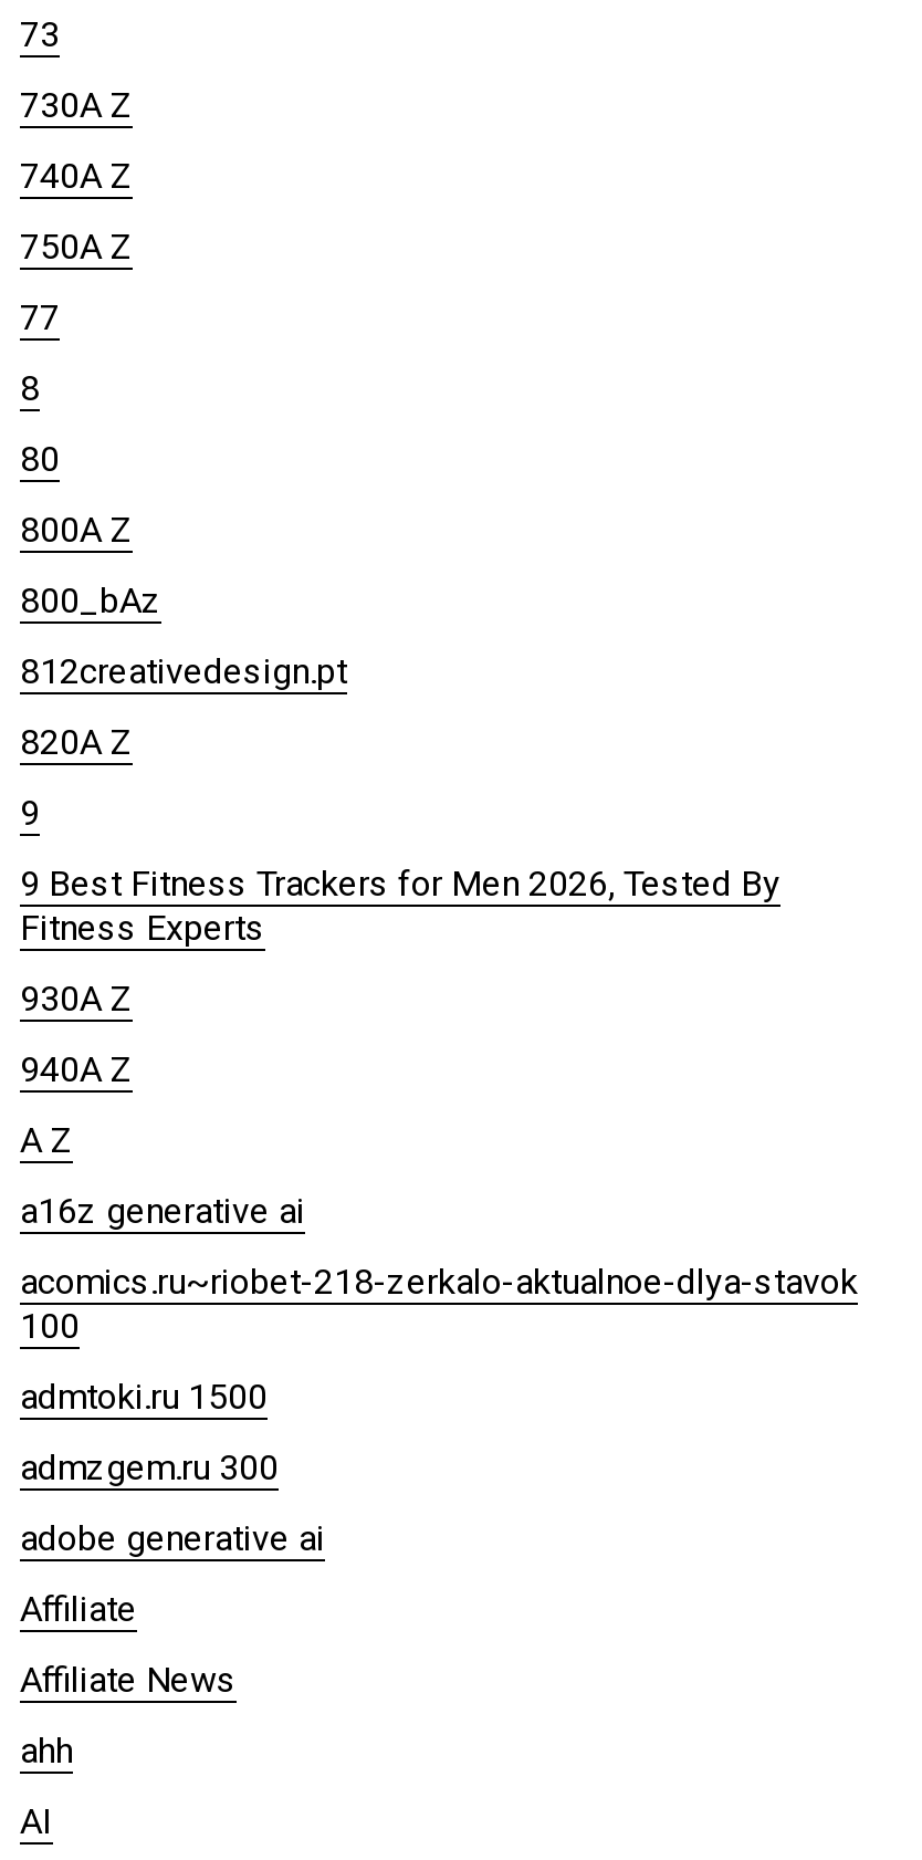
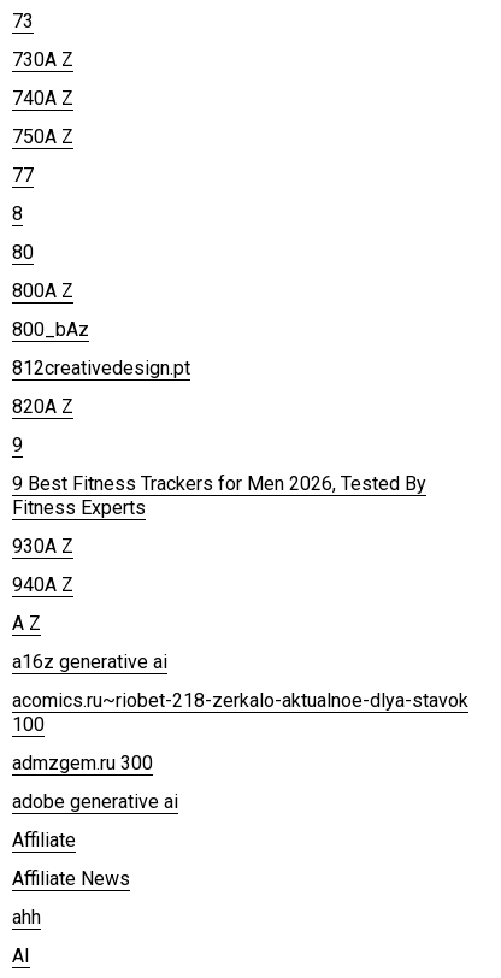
- admtoki.ru 1500
